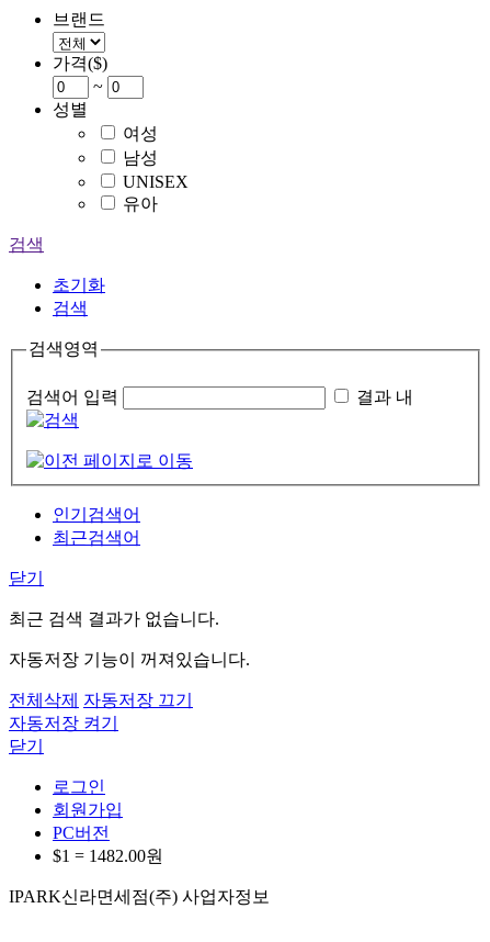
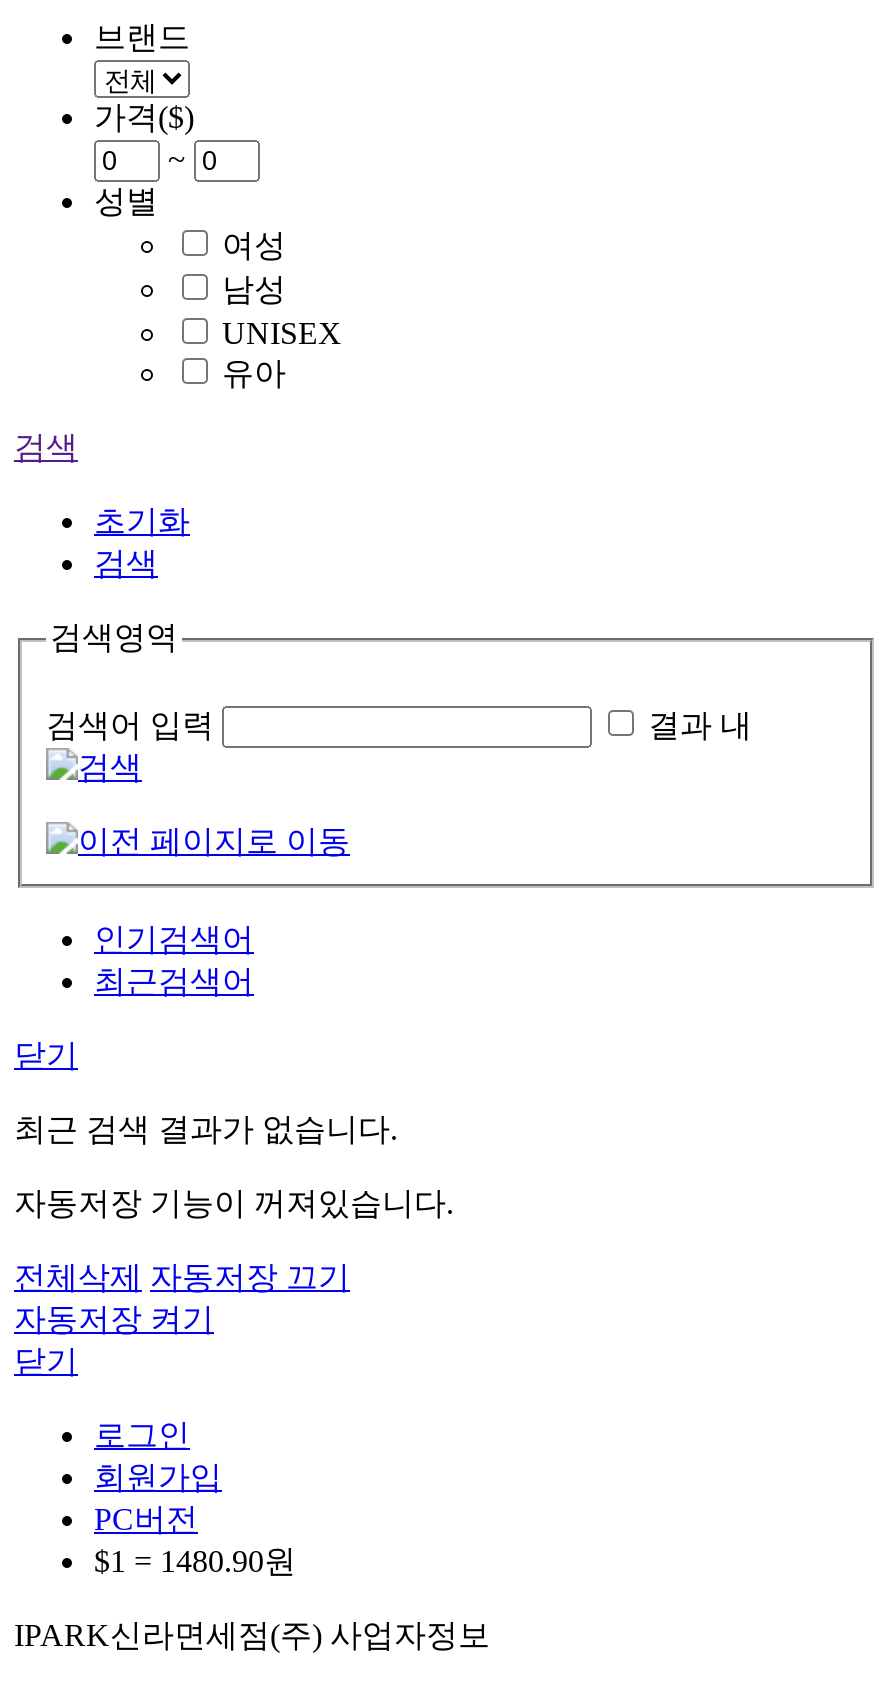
- $1 = 1482.00원
+ $1 = 1480.90원
